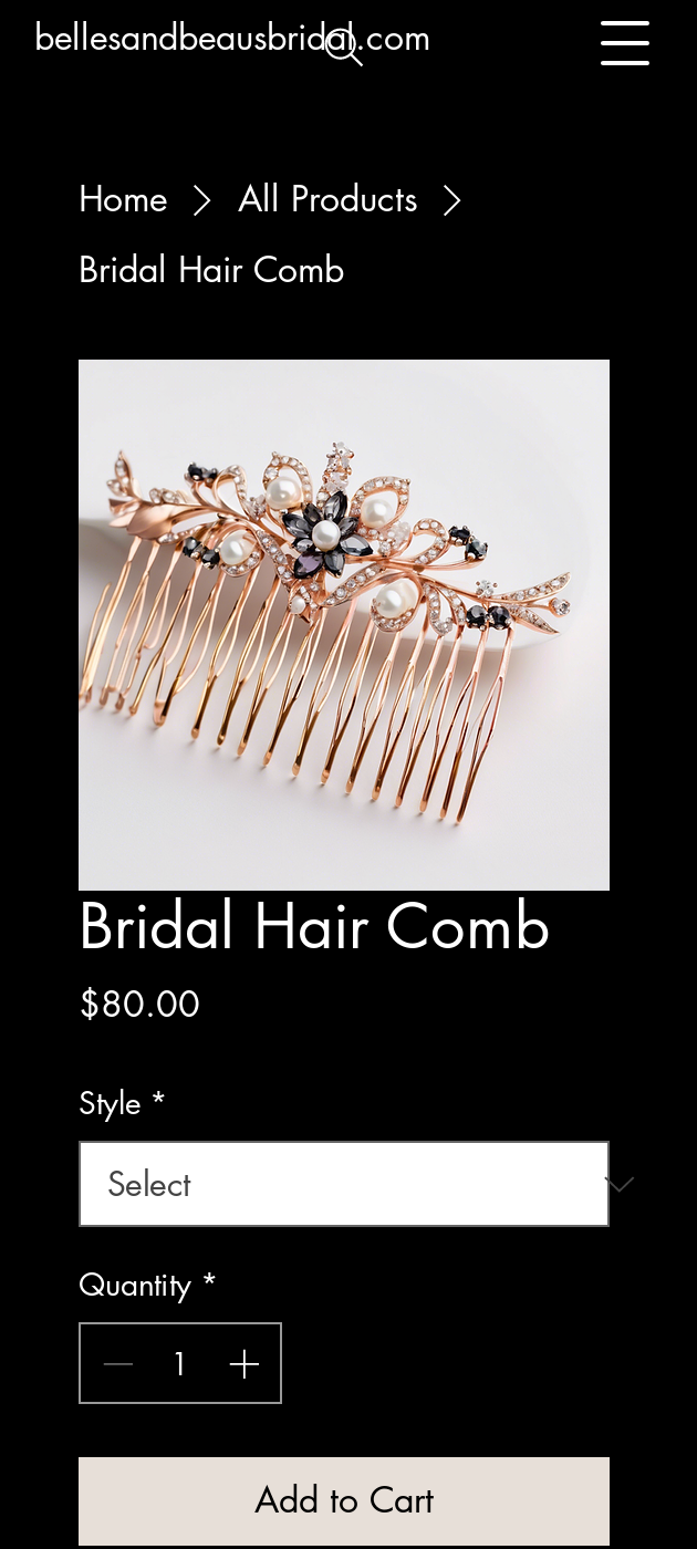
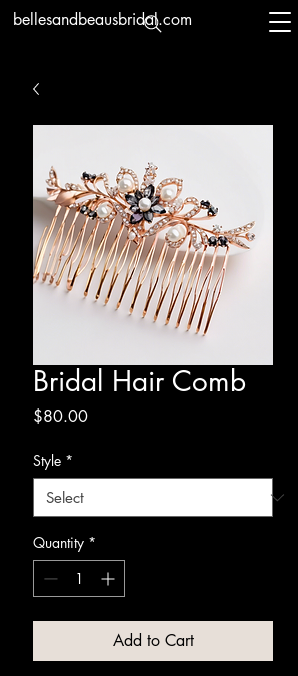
- Home
- All Products
- Bridal Hair Comb
